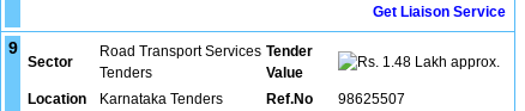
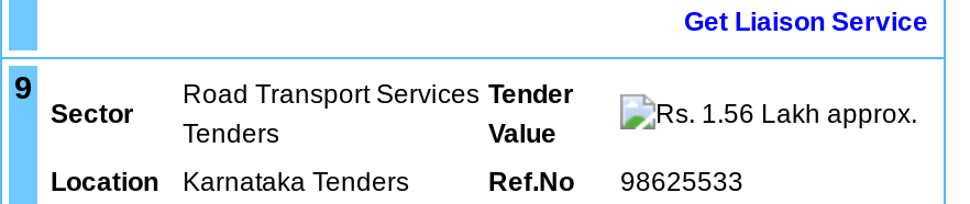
- 1.48 Lakh approx.
+ 1.56 Lakh approx.

- Ref.No 98625507
+ Ref.No 98625533
